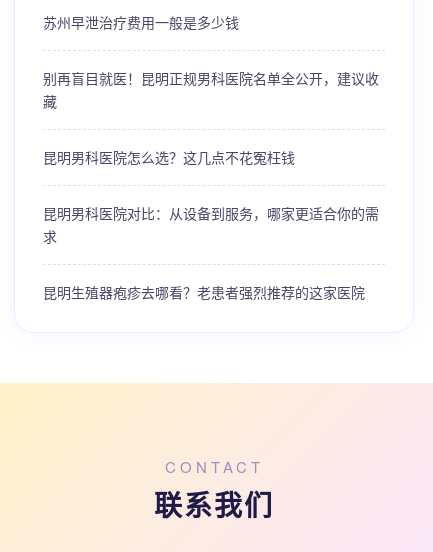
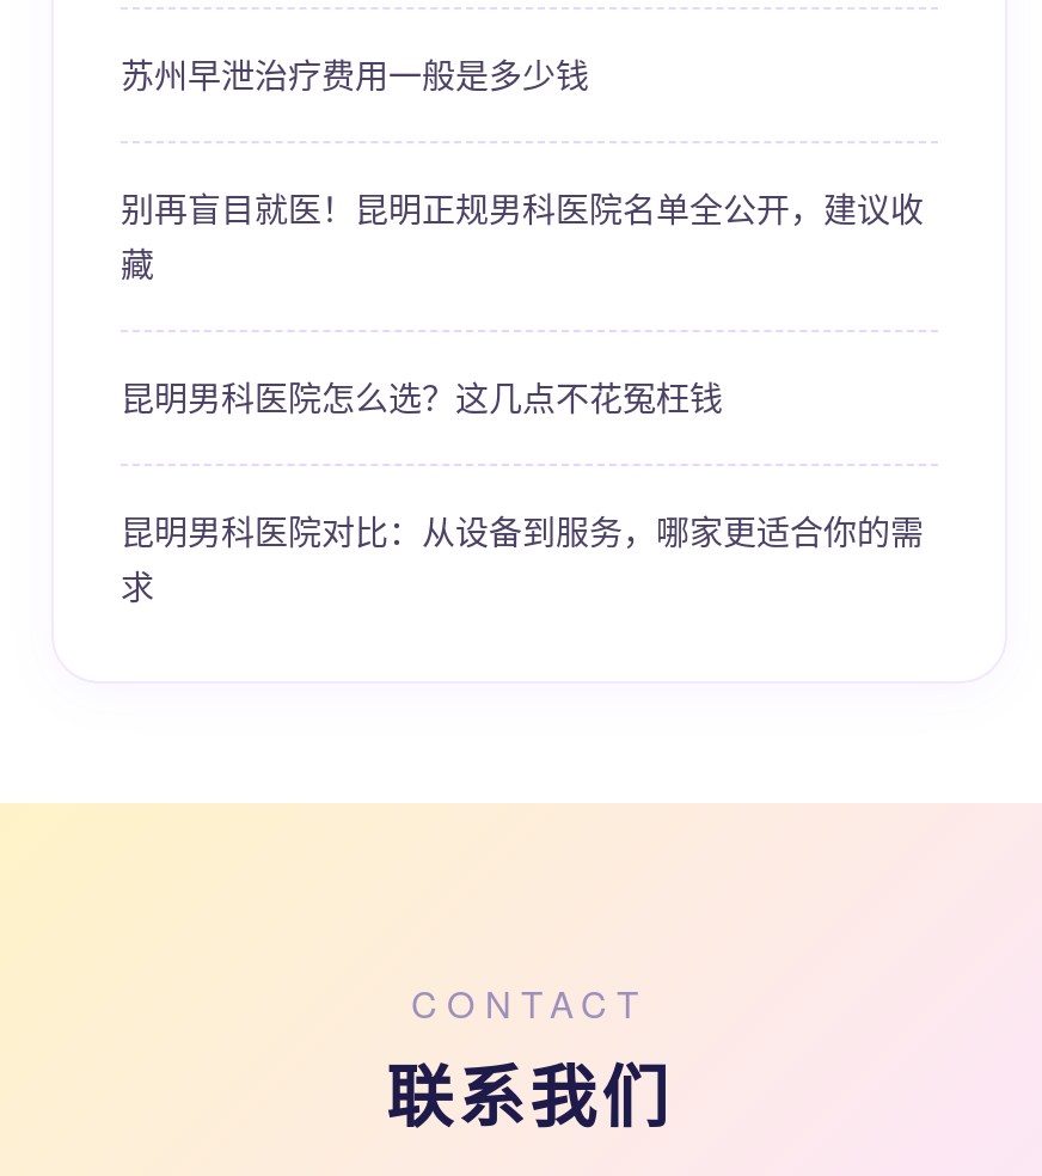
- 昆明生殖器疱疹去哪看？老患者强烈推荐的这家医院
